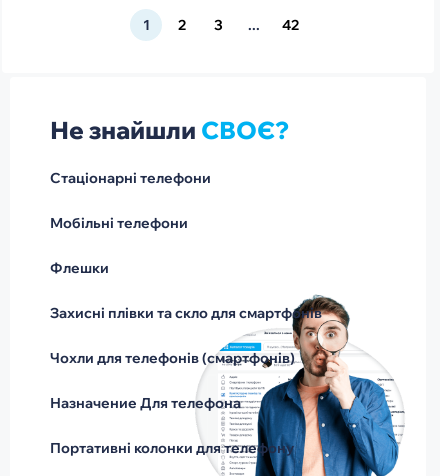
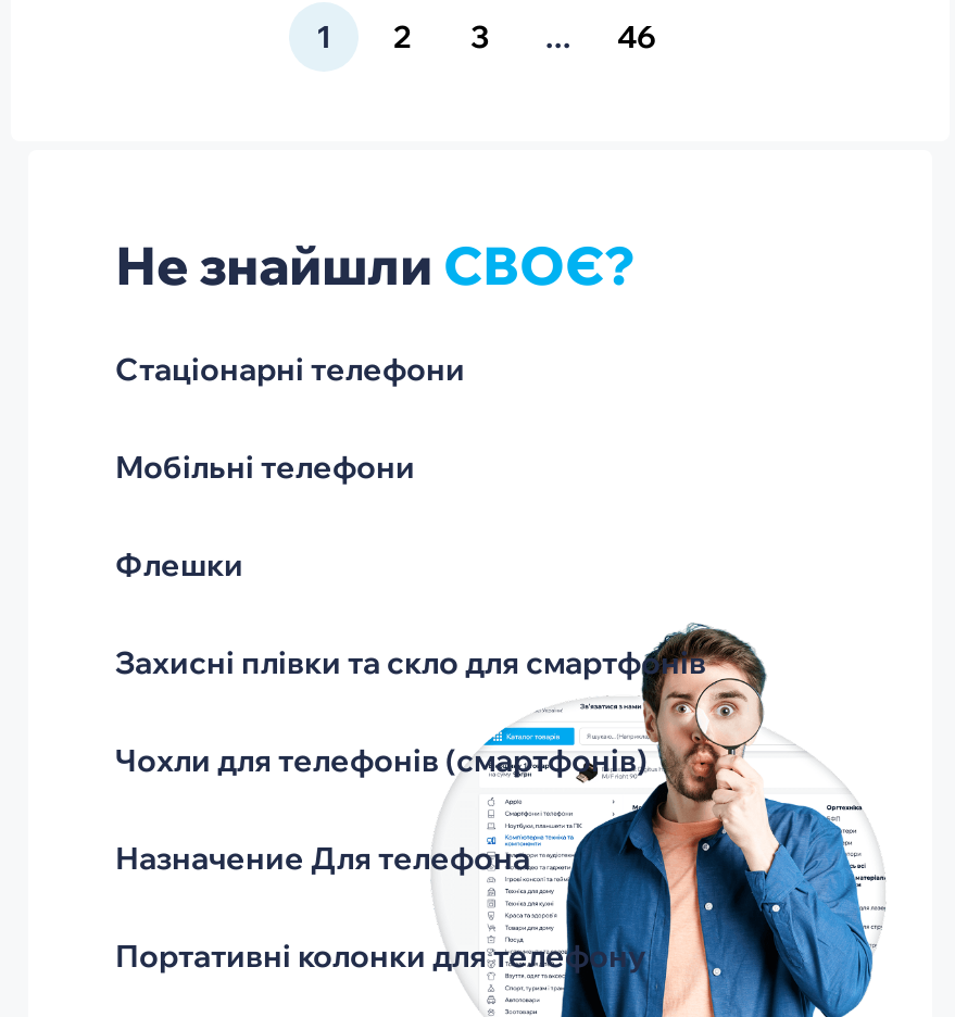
- 42
+ 46
